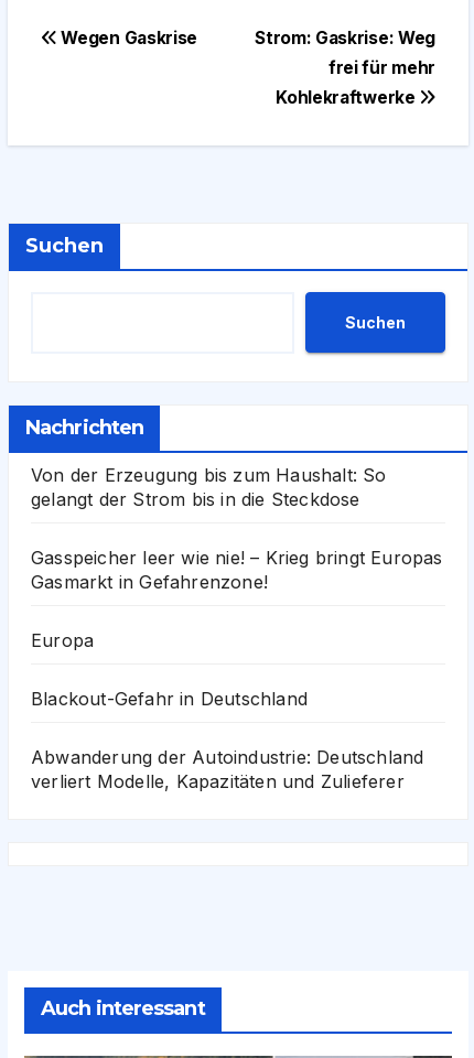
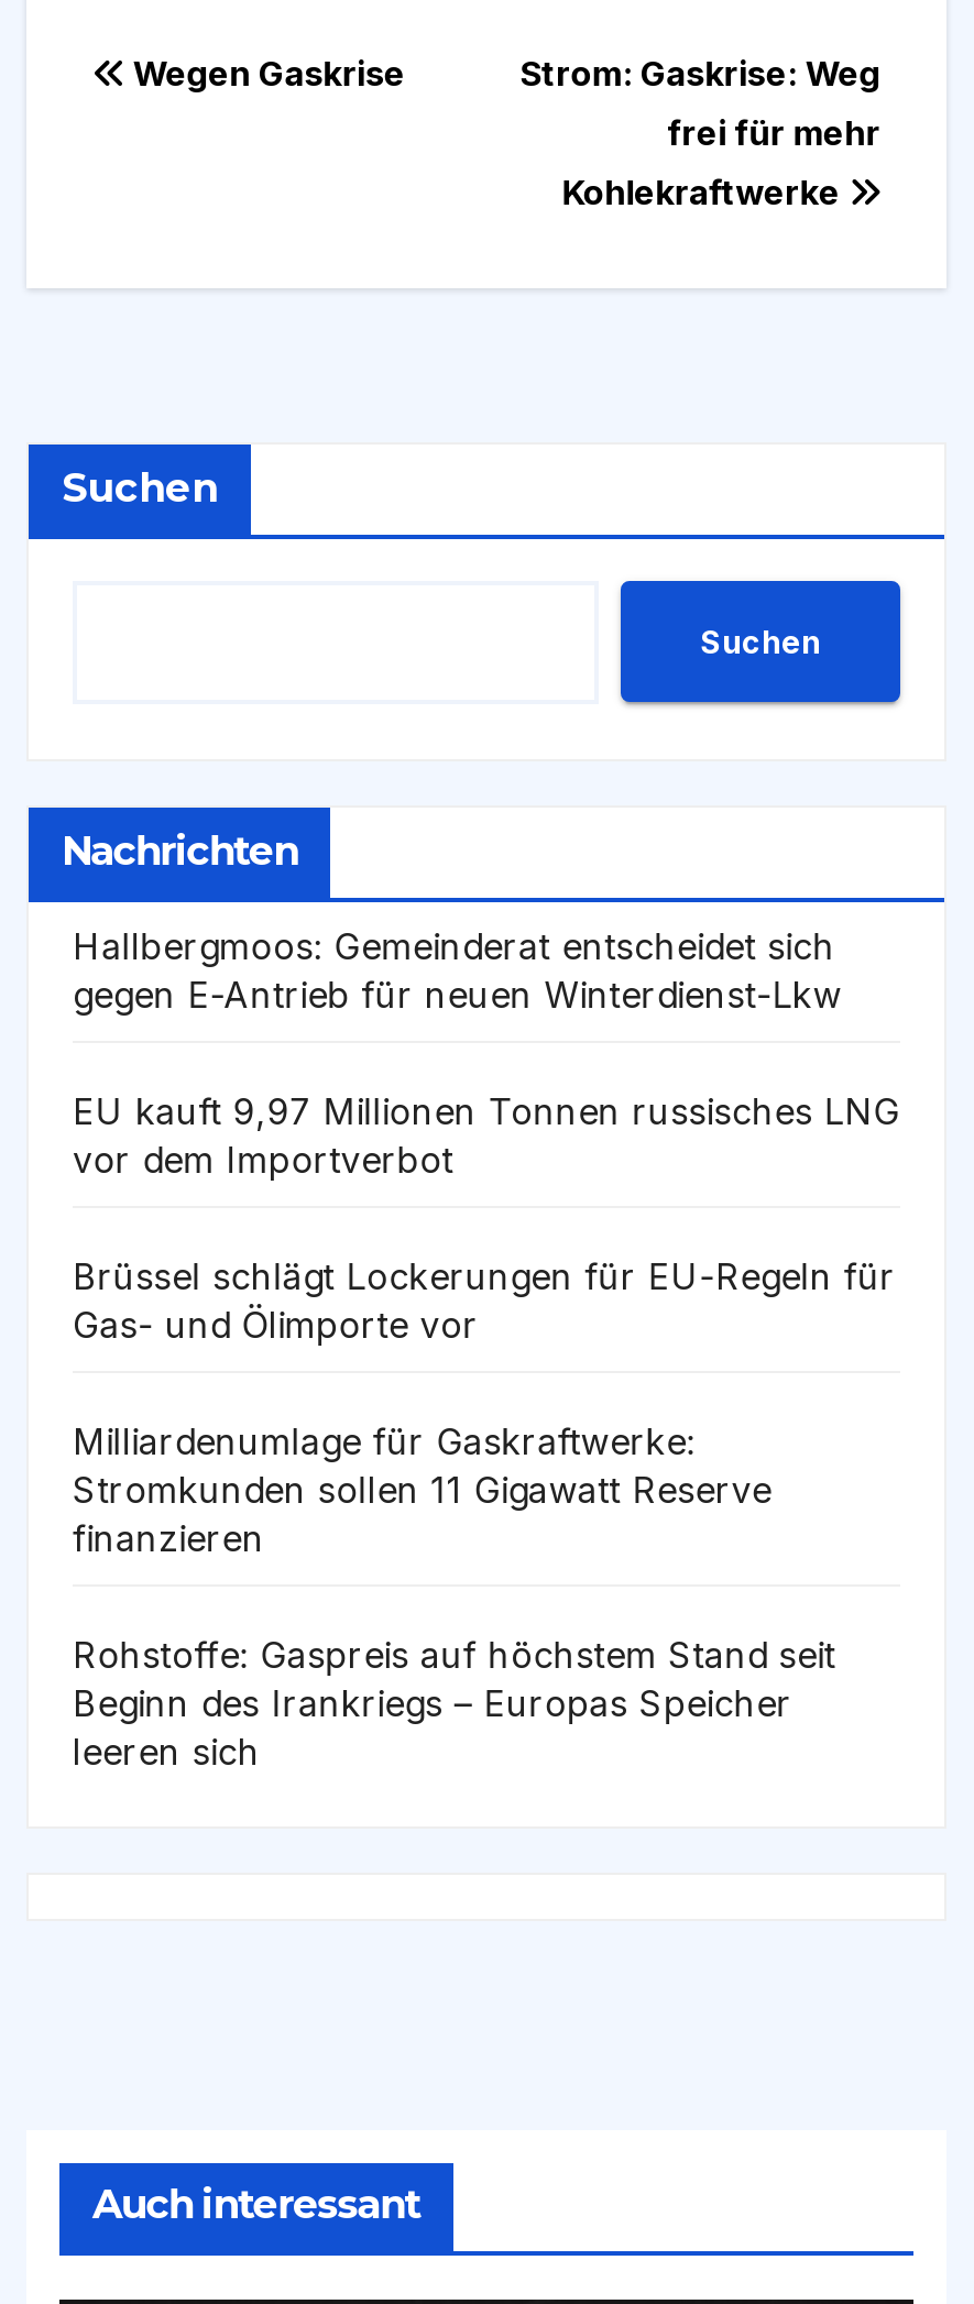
- Von der Erzeugung bis zum Haushalt: So
- gelangt der Strom bis in die Steckdose
+ Hallbergmoos: Gemeinderat entscheidet sich
+ gegen E-Antrieb für neuen Winterdienst-Lkw

- Gasspeicher leer wie nie! – Krieg bringt Europas
- Gasmarkt in Gefahrenzone!
+ EU kauft 9,97 Millionen Tonnen russisches LNG
+ vor dem Importverbot

- Europa
+ Brüssel schlägt Lockerungen für EU-Regeln für
+ Gas- und Ölimporte vor

- Blackout-Gefahr in Deutschland
+ Milliardenumlage für Gaskraftwerke:
+ Stromkunden sollen 11 Gigawatt Reserve
+ finanzieren

- Abwanderung der Autoindustrie: Deutschland
- verliert Modelle, Kapazitäten und Zulieferer
+ Rohstoffe: Gaspreis auf höchstem Stand seit
+ Beginn des Irankriegs – Europas Speicher
+ leeren sich
